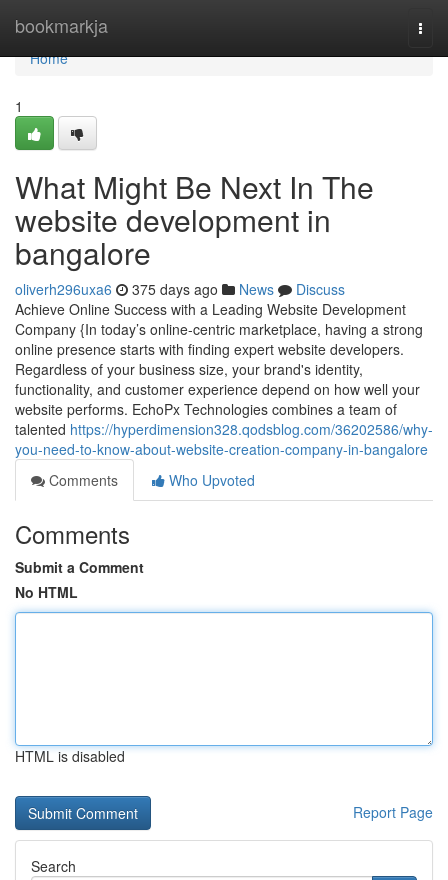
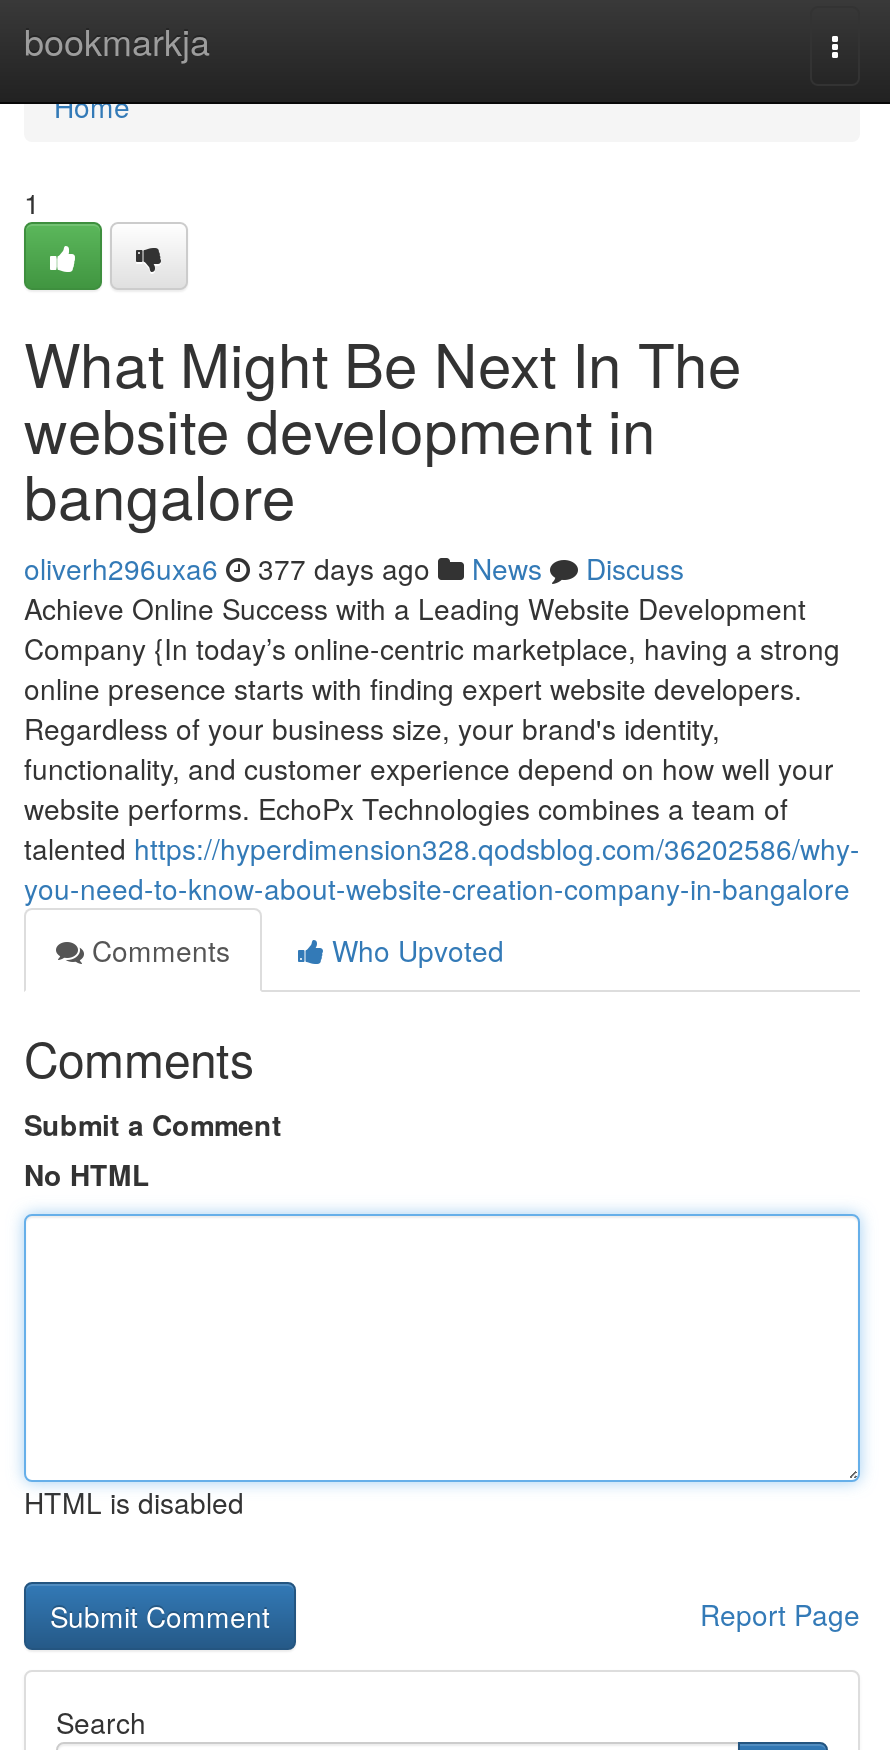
- oliverh296uxa6 375 days ago News Discuss
+ oliverh296uxa6 377 days ago News Discuss
